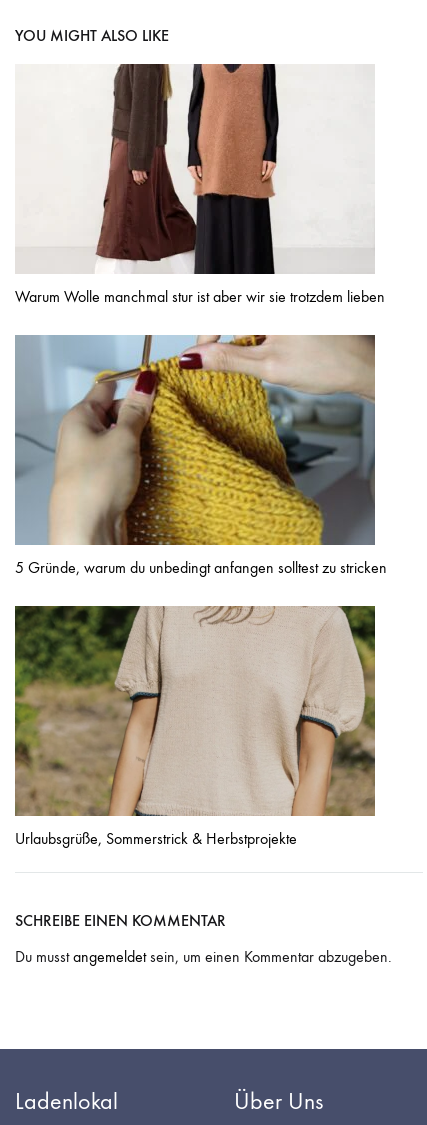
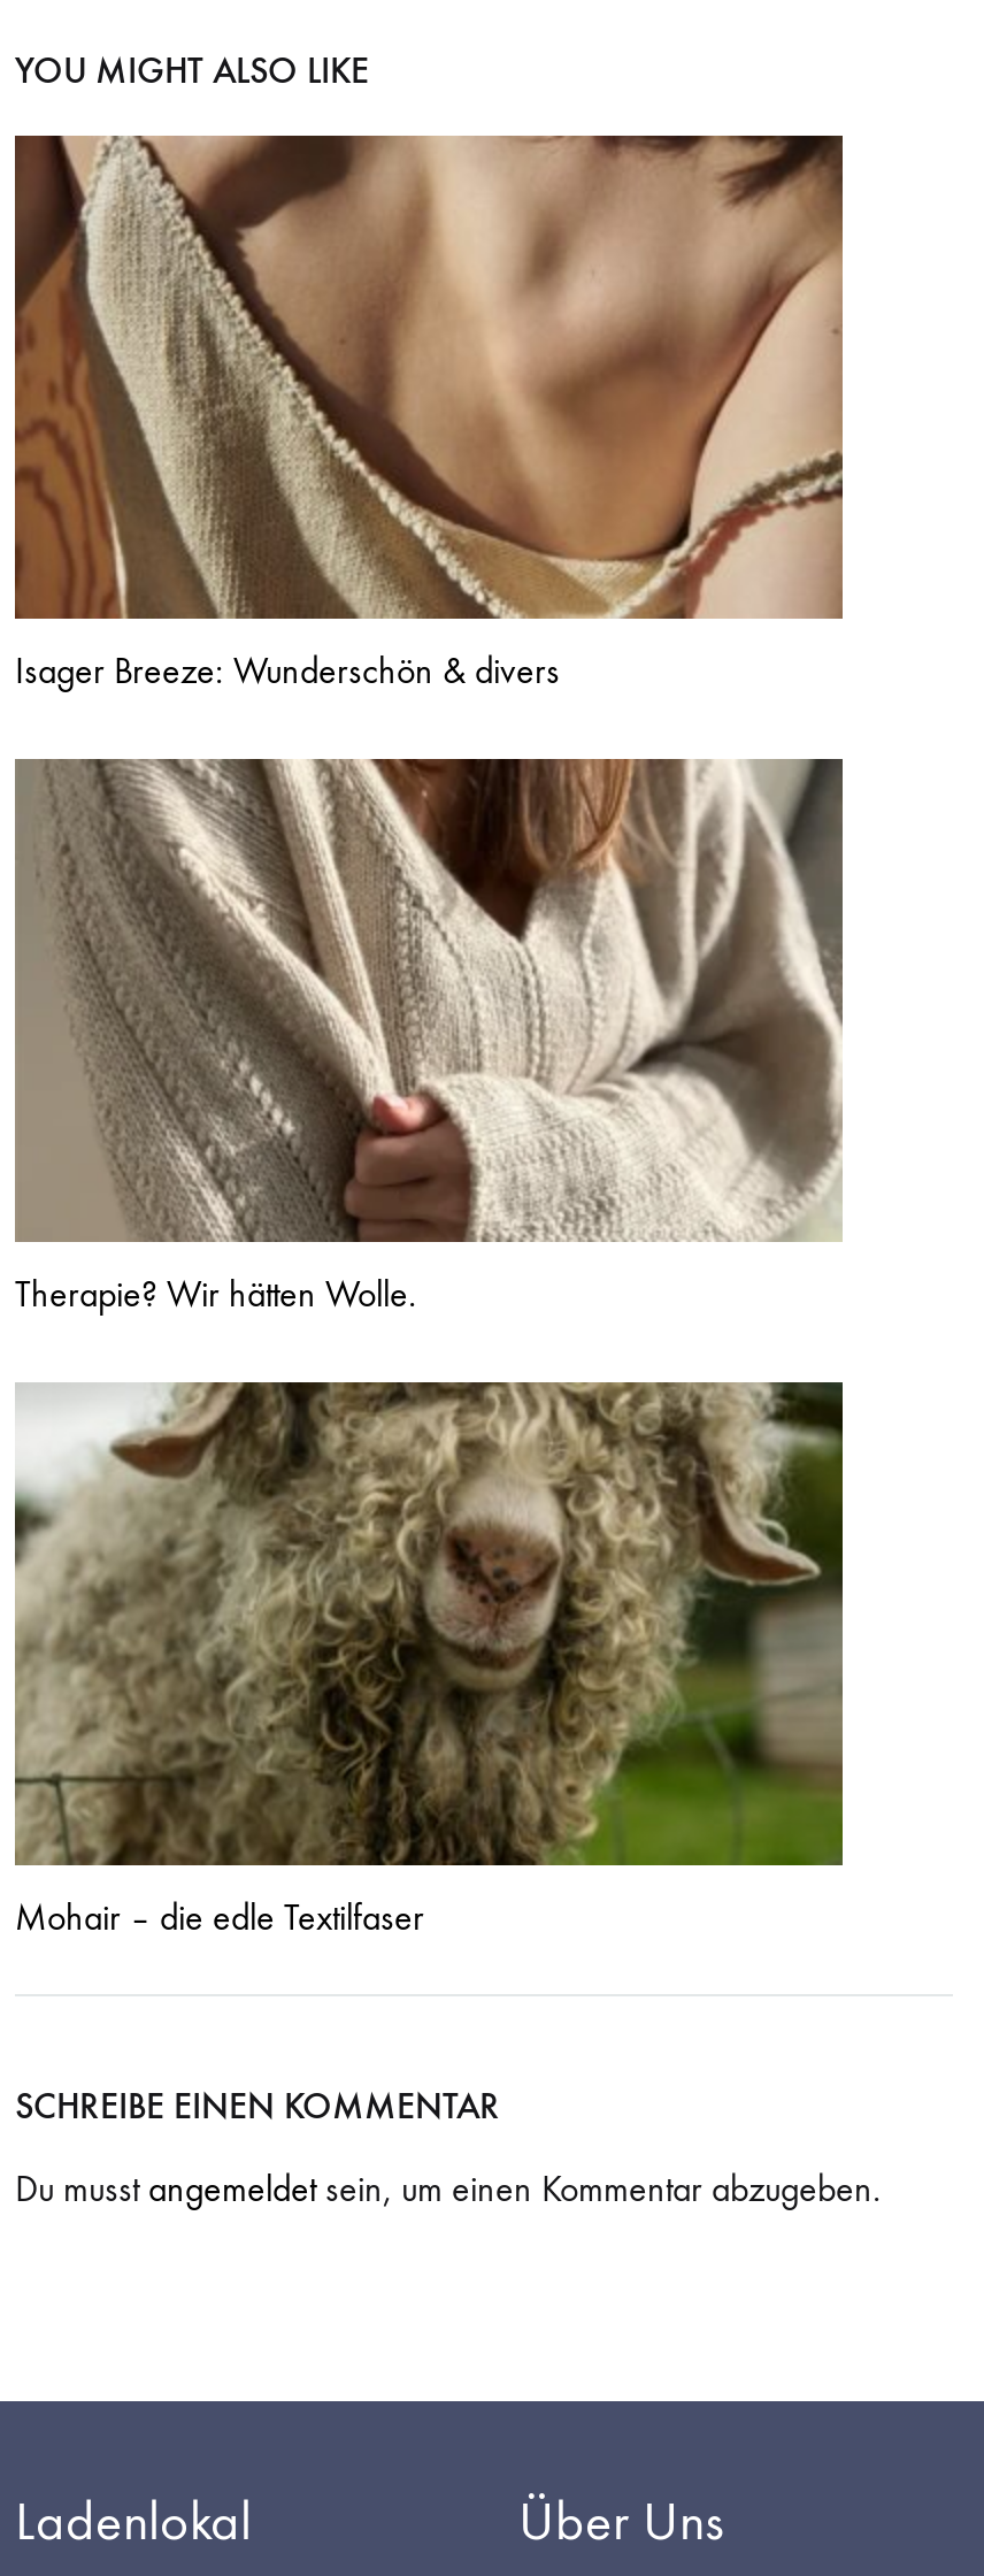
- [image]
- Warum Wolle manchmal stur ist aber wir sie trotzdem lieben
+ [image]
+ Isager Breeze: Wunderschön & divers

- [image]
- 5 Gründe, warum du unbedingt anfangen solltest zu stricken
+ [image]
+ Therapie? Wir hätten Wolle.

- [image]
- Urlaubsgrüße, Sommerstrick & Herbstprojekte
+ [image]
+ Mohair – die edle Textilfaser
